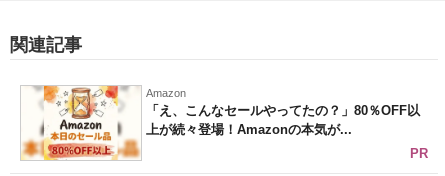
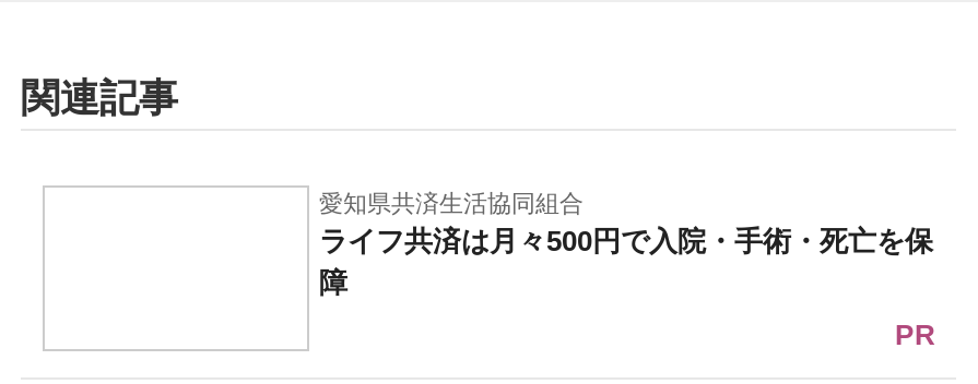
- [image]

- Amazon
- 「え、こんなセールやってたの？」80％OFF以
- 上が続々登場！Amazonの本気が...
+ 愛知県共済生活協同組合
+ ライフ共済は月々500円で入院・手術・死亡を保
+ 障
